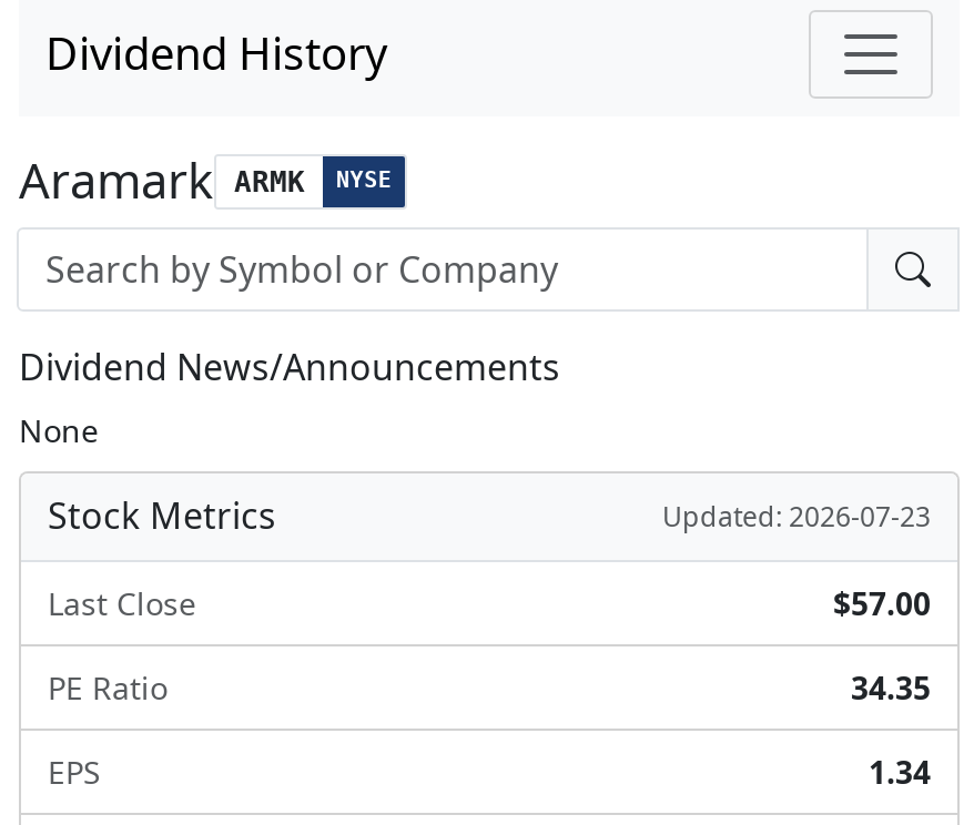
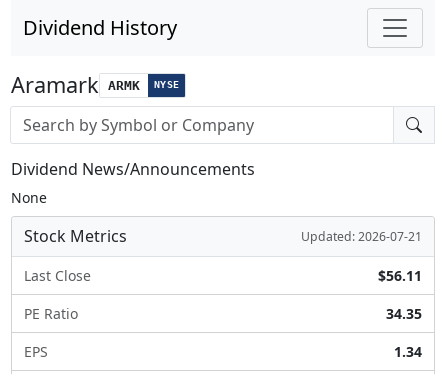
- Updated: 2026-07-23
+ Updated: 2026-07-21

- $57.00
+ $56.11
